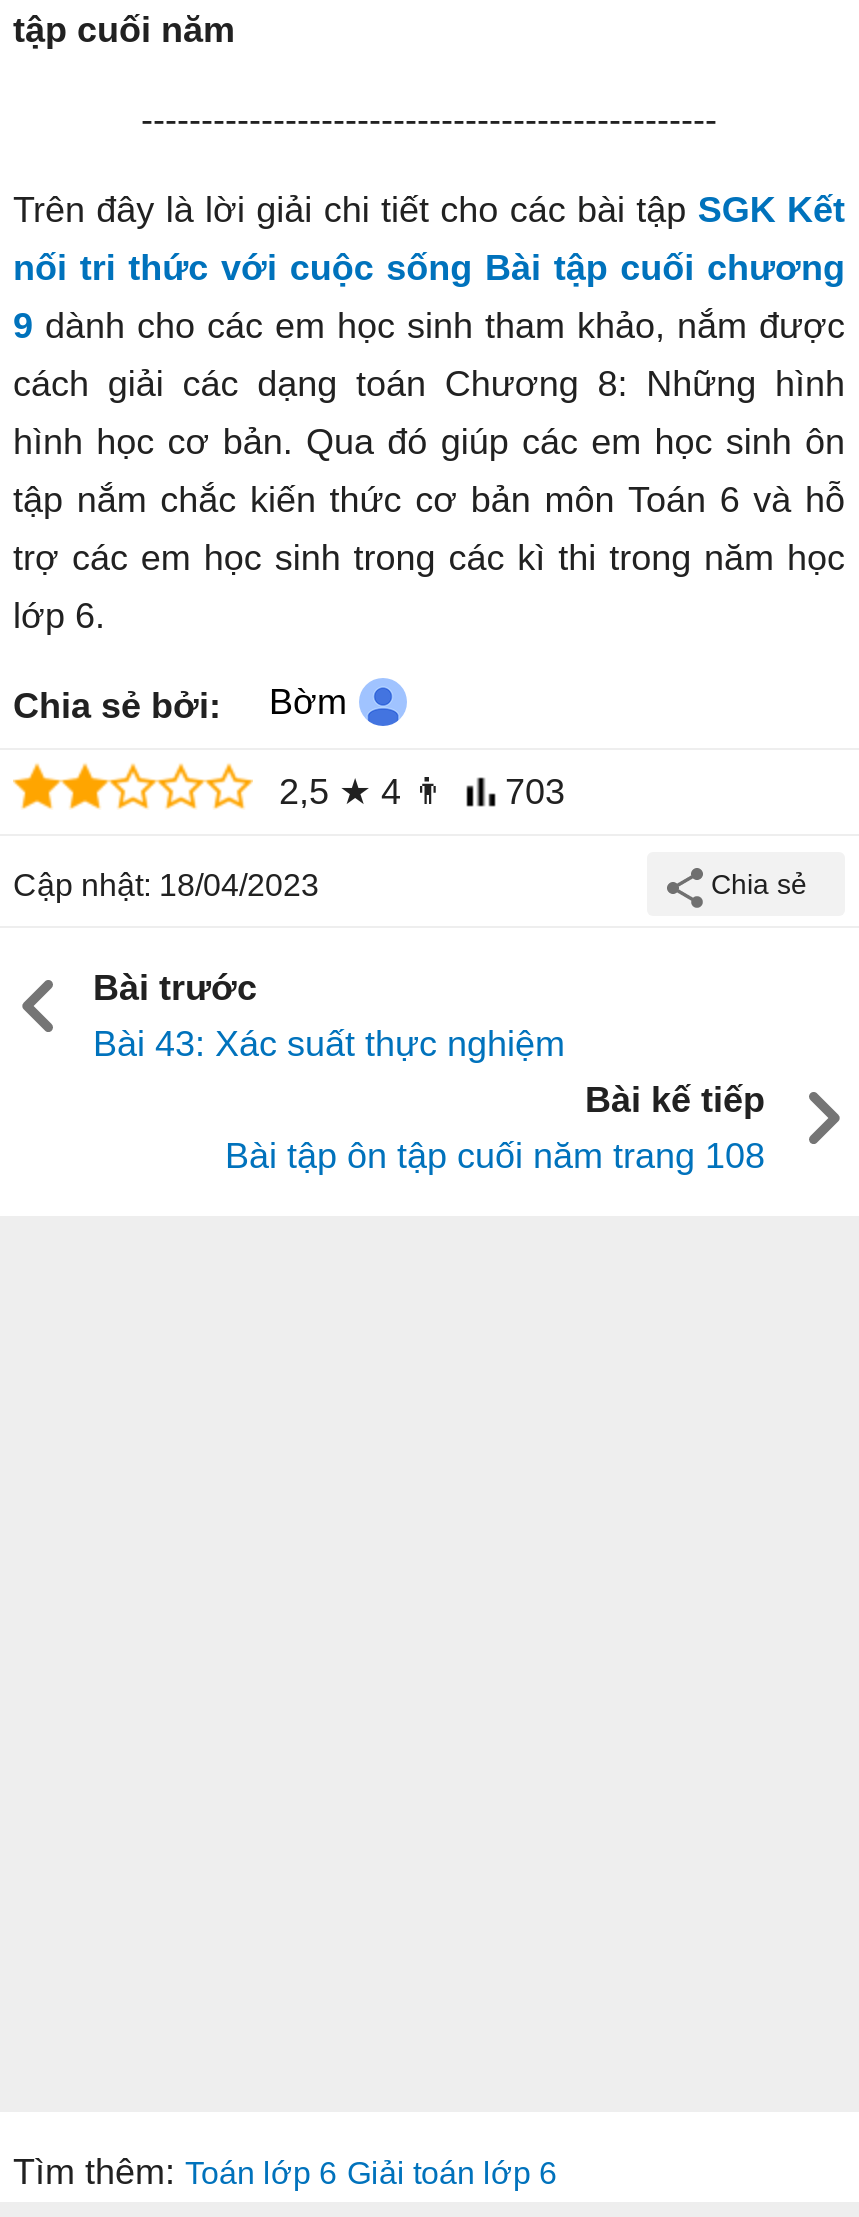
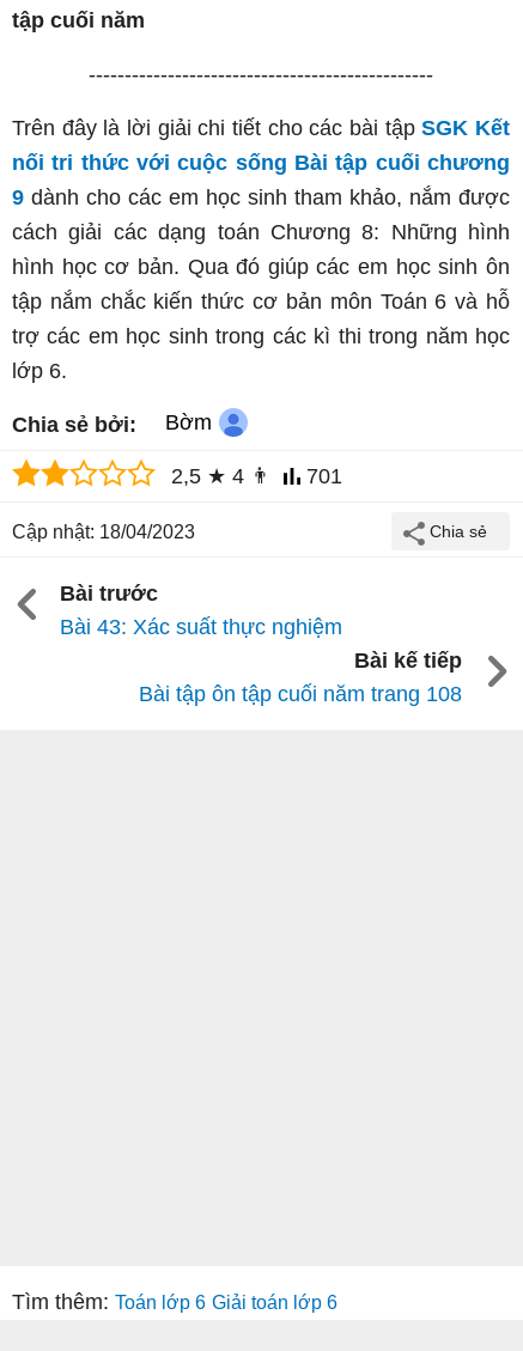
- 703
+ 701
